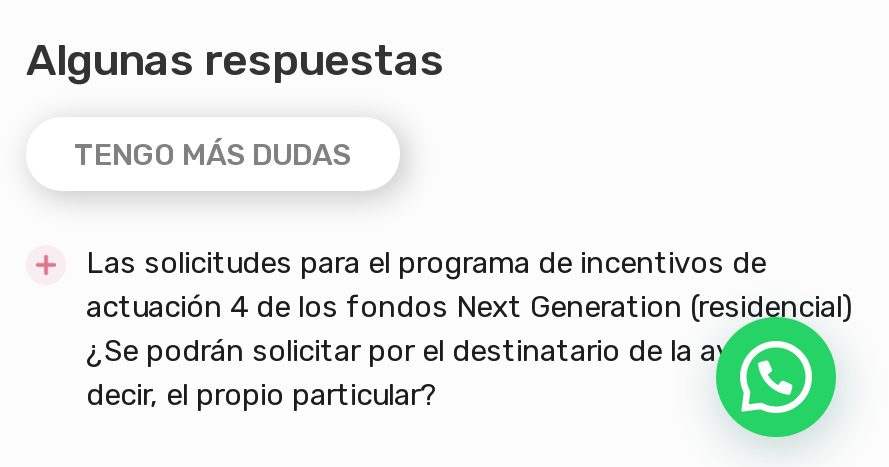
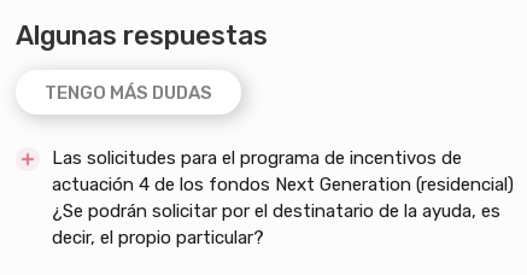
- [image]
